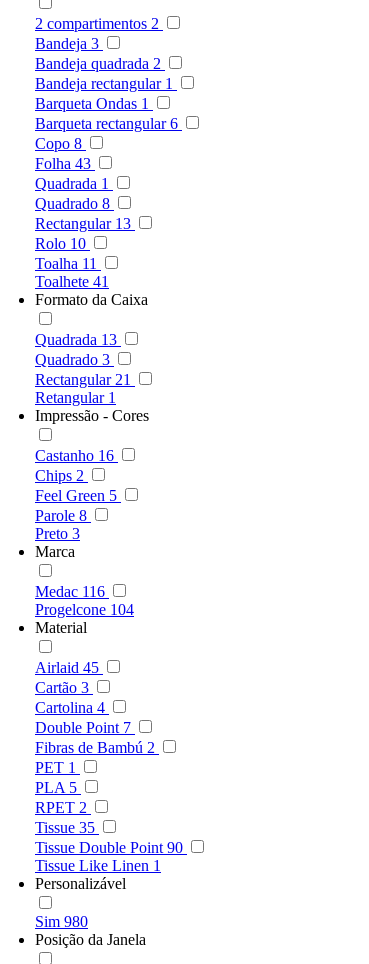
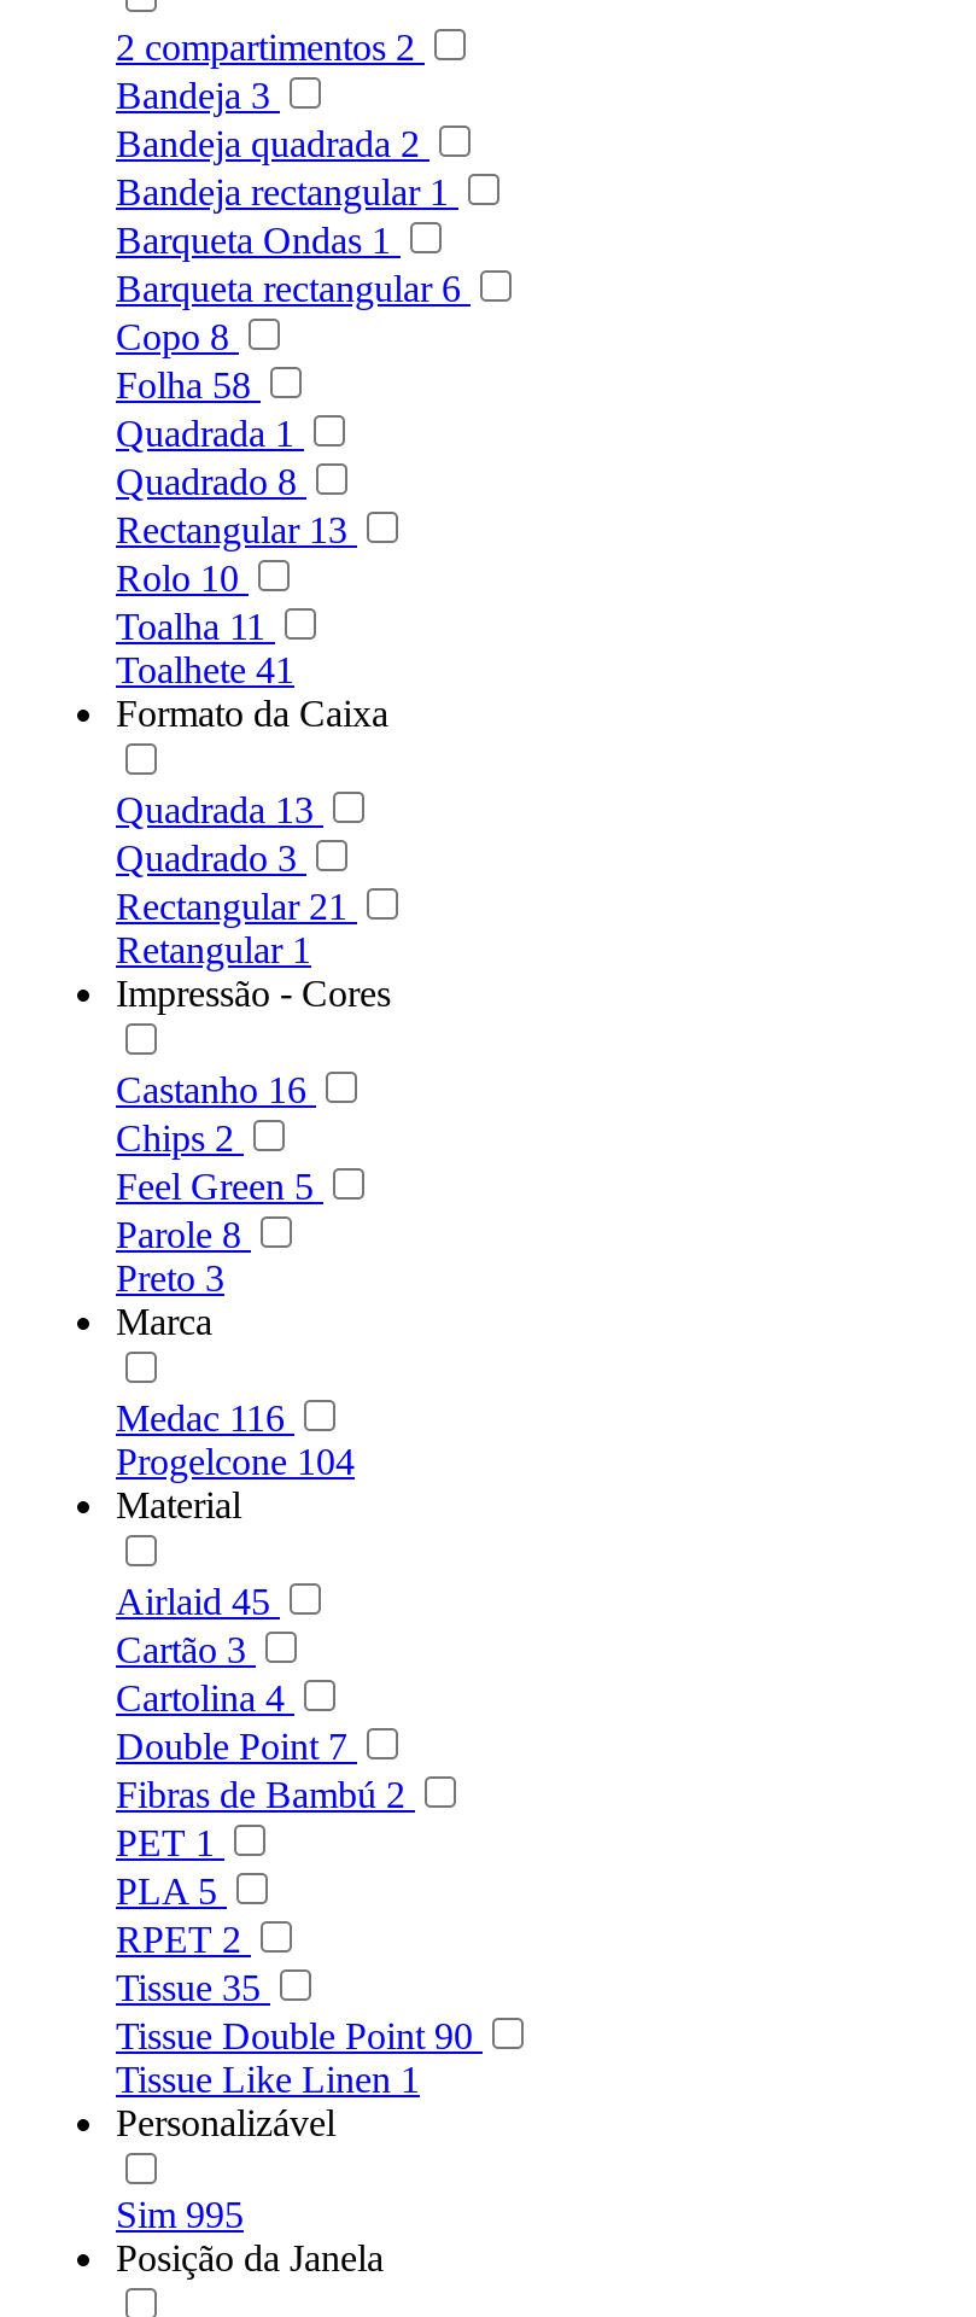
- Folha 43
+ Folha 58

- Sim 980
+ Sim 995
